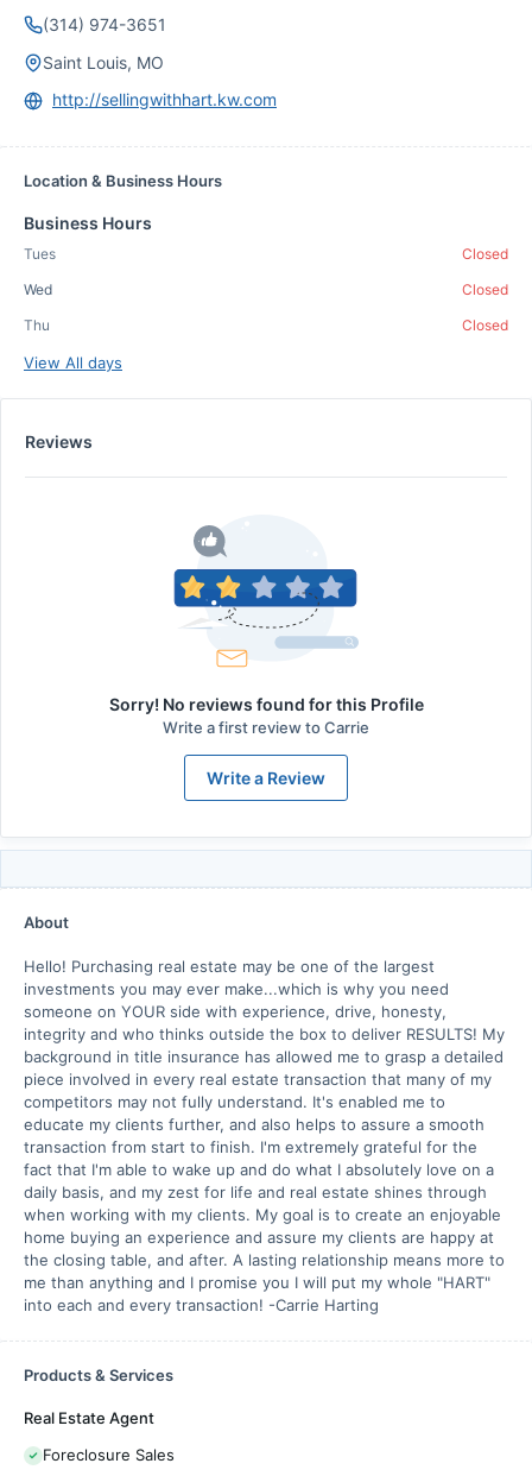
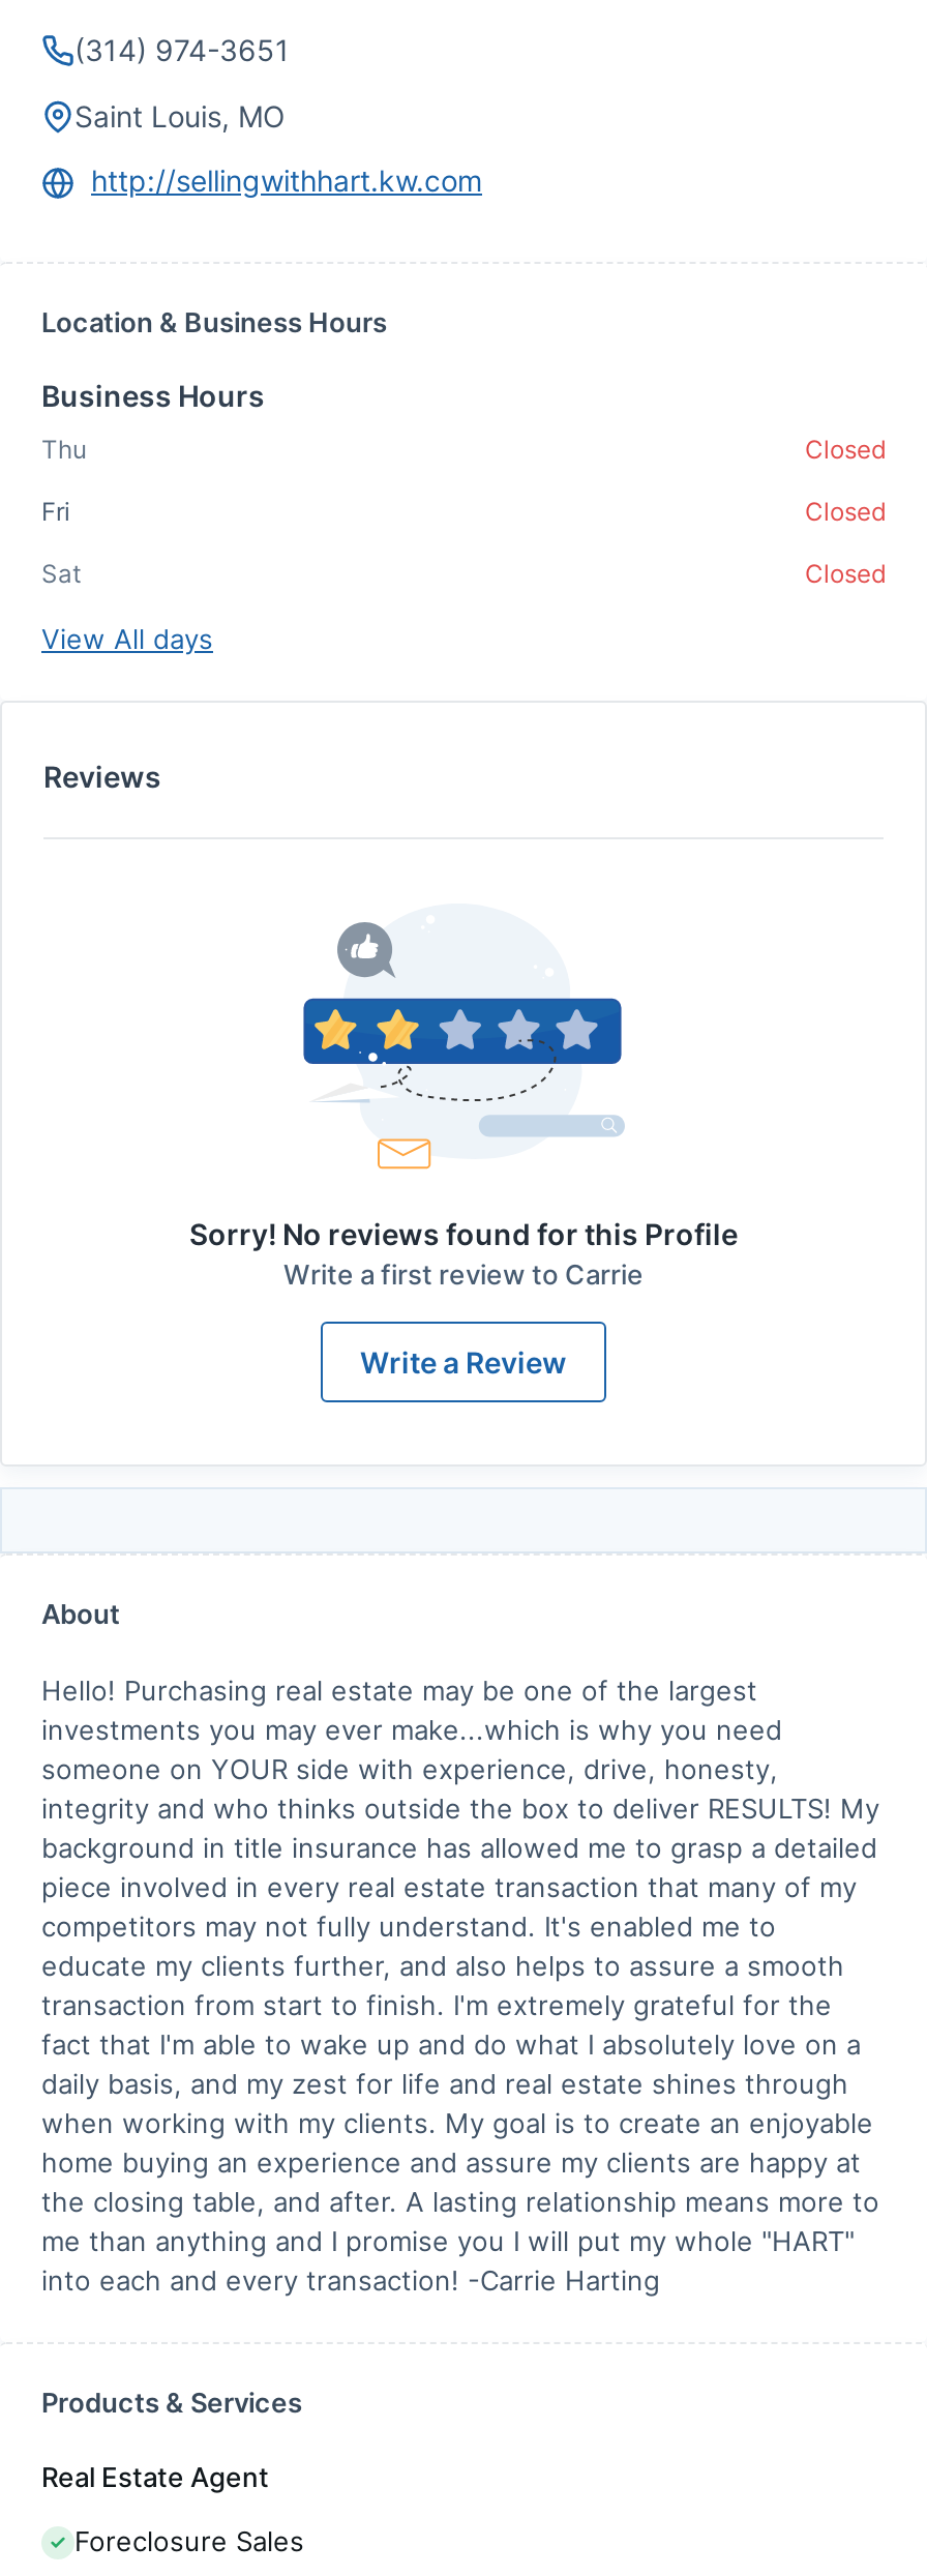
- Tues

- Wed
+ Fri

moved up: Thu

+ Sat
